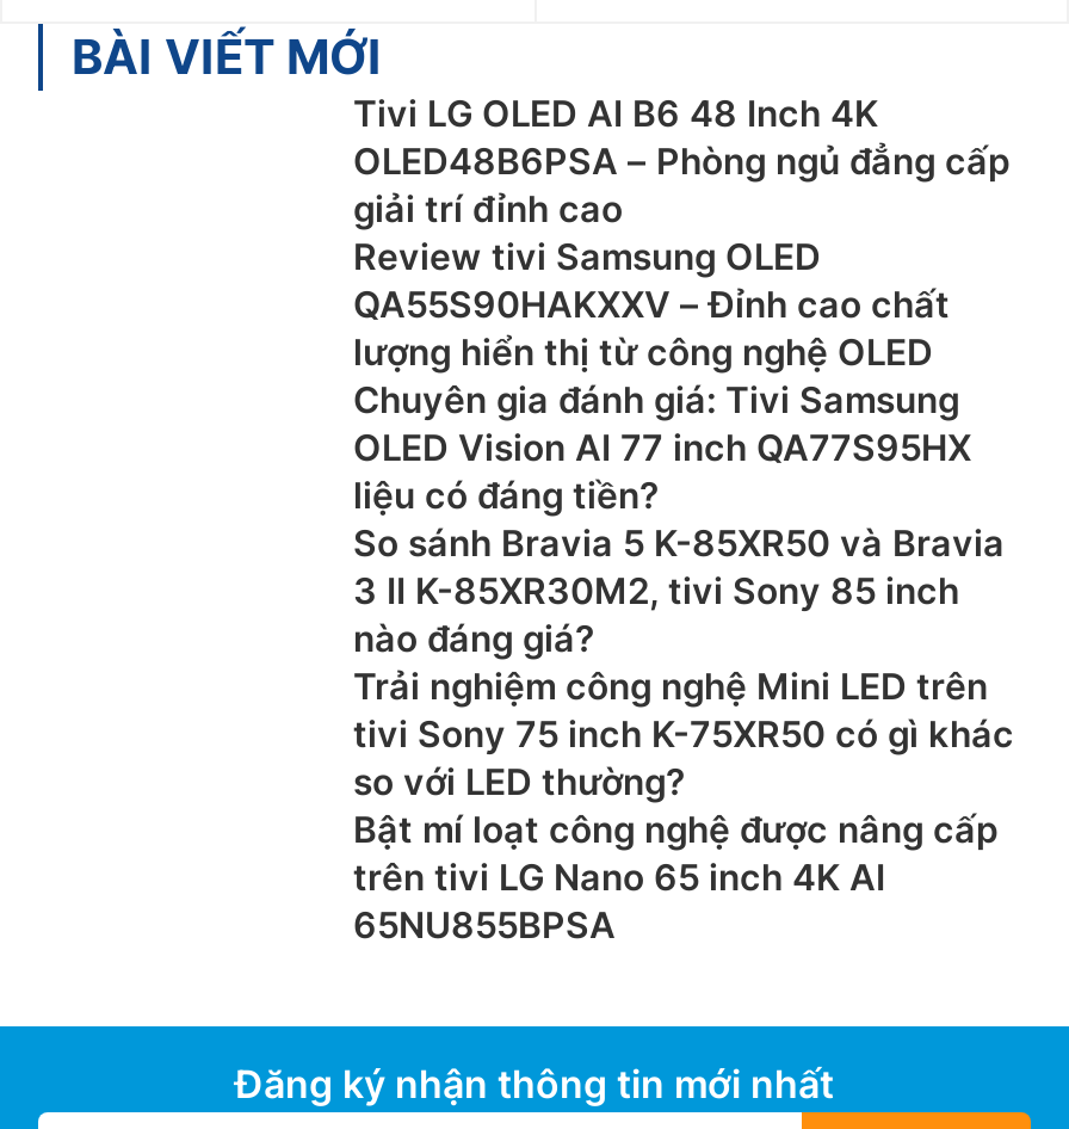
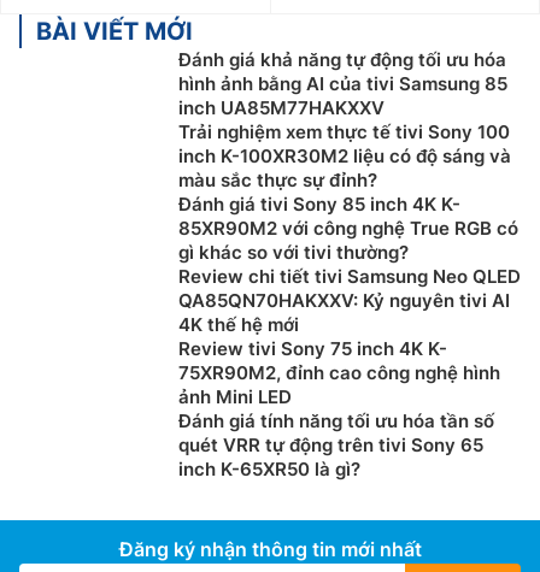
- Tivi LG OLED AI B6 48 Inch 4K
- OLED48B6PSA – Phòng ngủ đẳng cấp
- giải trí đỉnh cao
- Review tivi Samsung OLED
- QA55S90HAKXXV – Đỉnh cao chất
- lượng hiển thị từ công nghệ OLED
- Chuyên gia đánh giá: Tivi Samsung
- OLED Vision AI 77 inch QA77S95HX
- liệu có đáng tiền?
- So sánh Bravia 5 K-85XR50 và Bravia
- 3 II K-85XR30M2, tivi Sony 85 inch
- nào đáng giá?
- Trải nghiệm công nghệ Mini LED trên
- tivi Sony 75 inch K-75XR50 có gì khác
- so với LED thường?
- Bật mí loạt công nghệ được nâng cấp
- trên tivi LG Nano 65 inch 4K AI
- 65NU855BPSA
+ Đánh giá khả năng tự động tối ưu hóa
+ hình ảnh bằng AI của tivi Samsung 85
+ inch UA85M77HAKXXV
+ Trải nghiệm xem thực tế tivi Sony 100
+ inch K-100XR30M2 liệu có độ sáng và
+ màu sắc thực sự đỉnh?
+ Đánh giá tivi Sony 85 inch 4K K-
+ 85XR90M2 với công nghệ True RGB có
+ gì khác so với tivi thường?
+ Review chi tiết tivi Samsung Neo QLED
+ QA85QN70HAKXXV: Kỷ nguyên tivi AI
+ 4K thế hệ mới
+ Review tivi Sony 75 inch 4K K-
+ 75XR90M2, đỉnh cao công nghệ hình
+ ảnh Mini LED
+ Đánh giá tính năng tối ưu hóa tần số
+ quét VRR tự động trên tivi Sony 65
+ inch K-65XR50 là gì?
